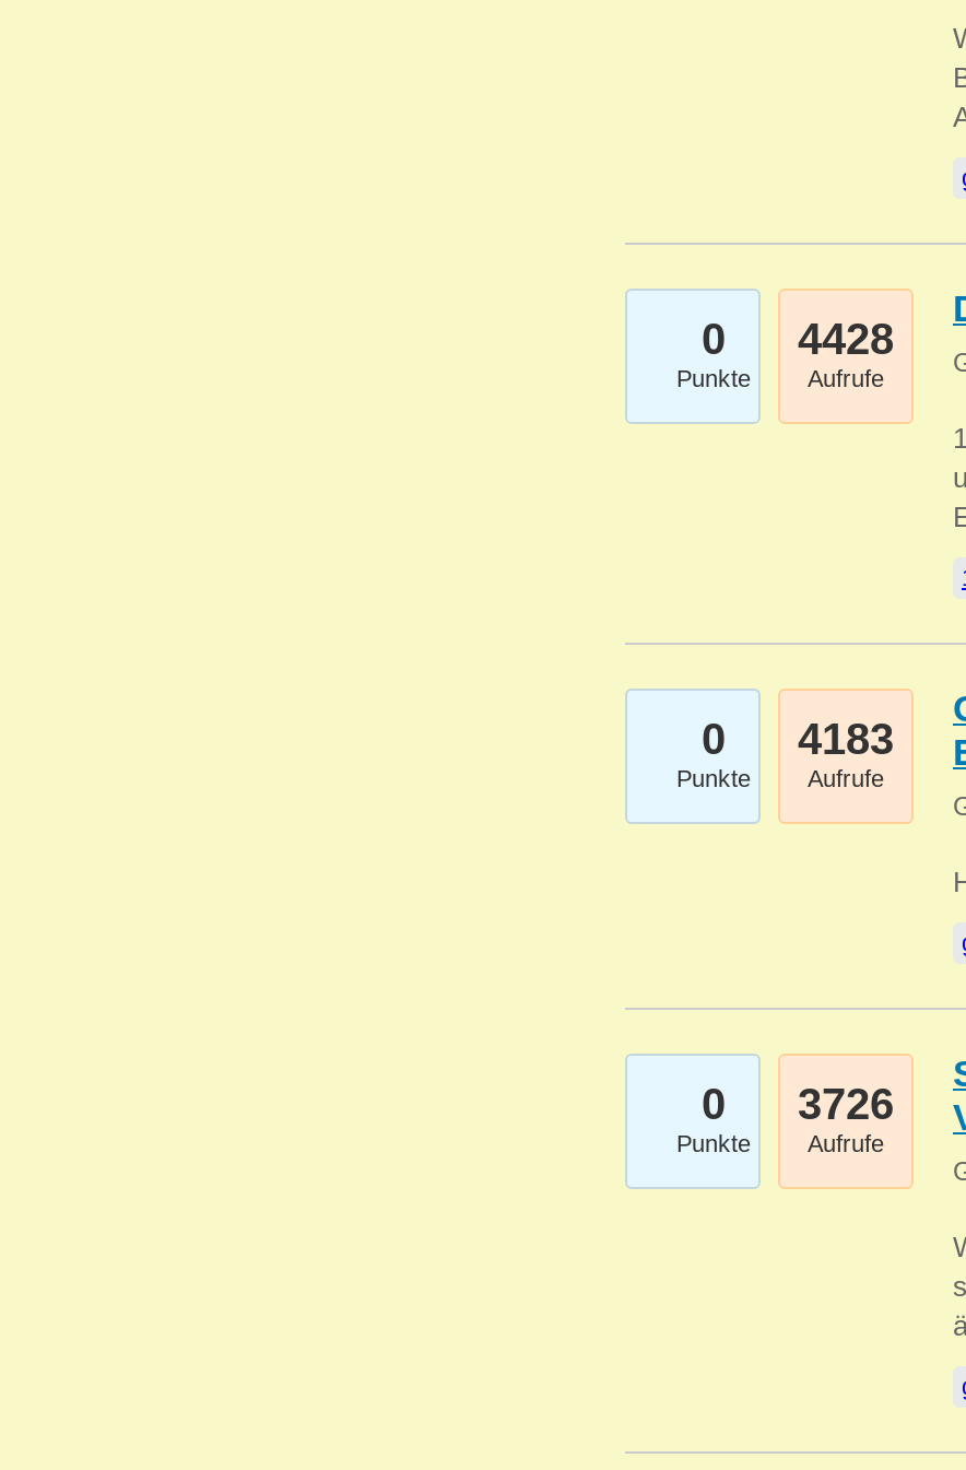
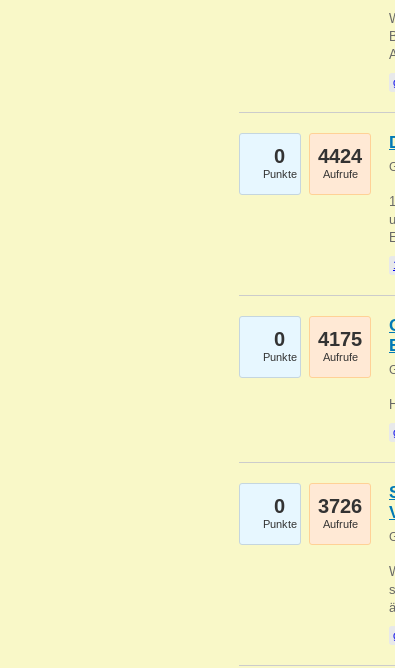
- 4428
+ 4424

- 4183
+ 4175
